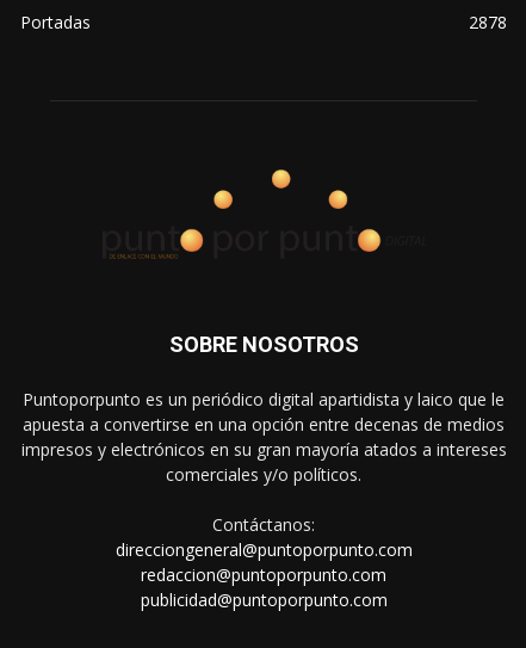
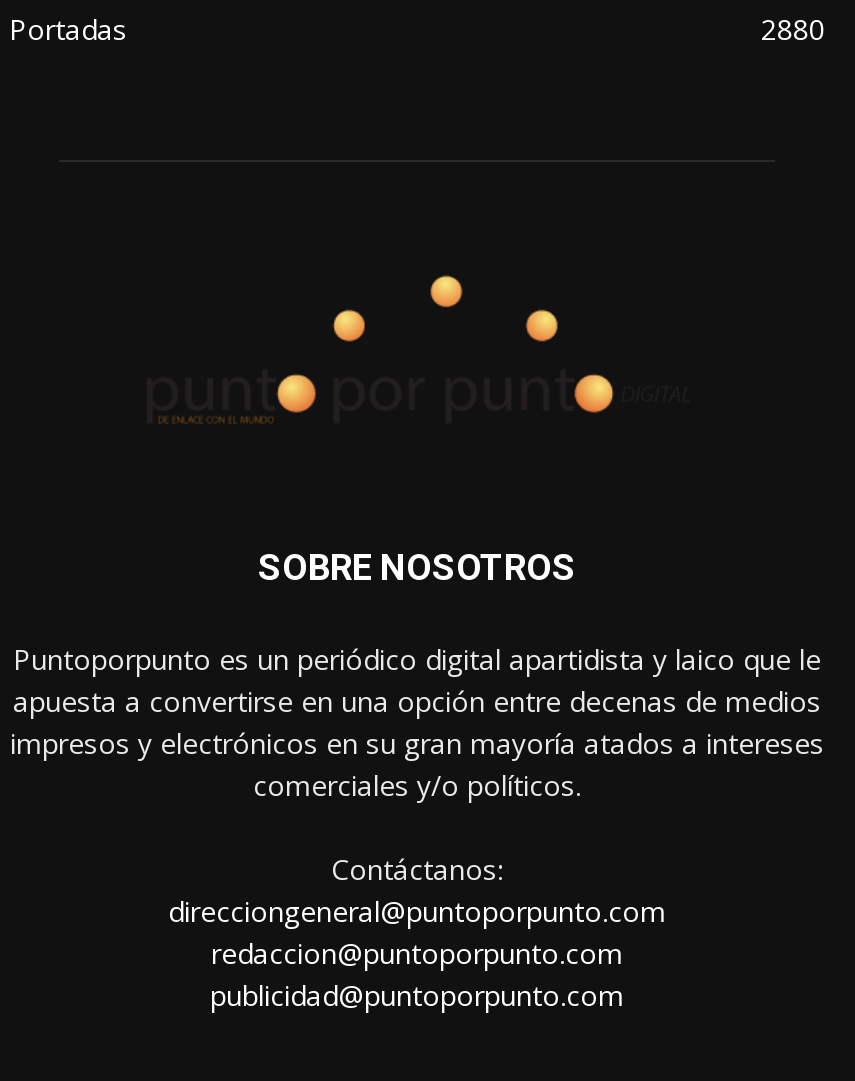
- 2878
+ 2880
